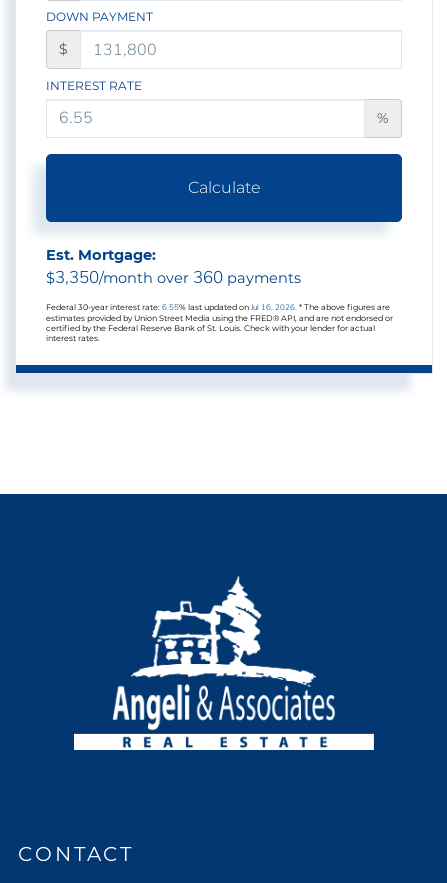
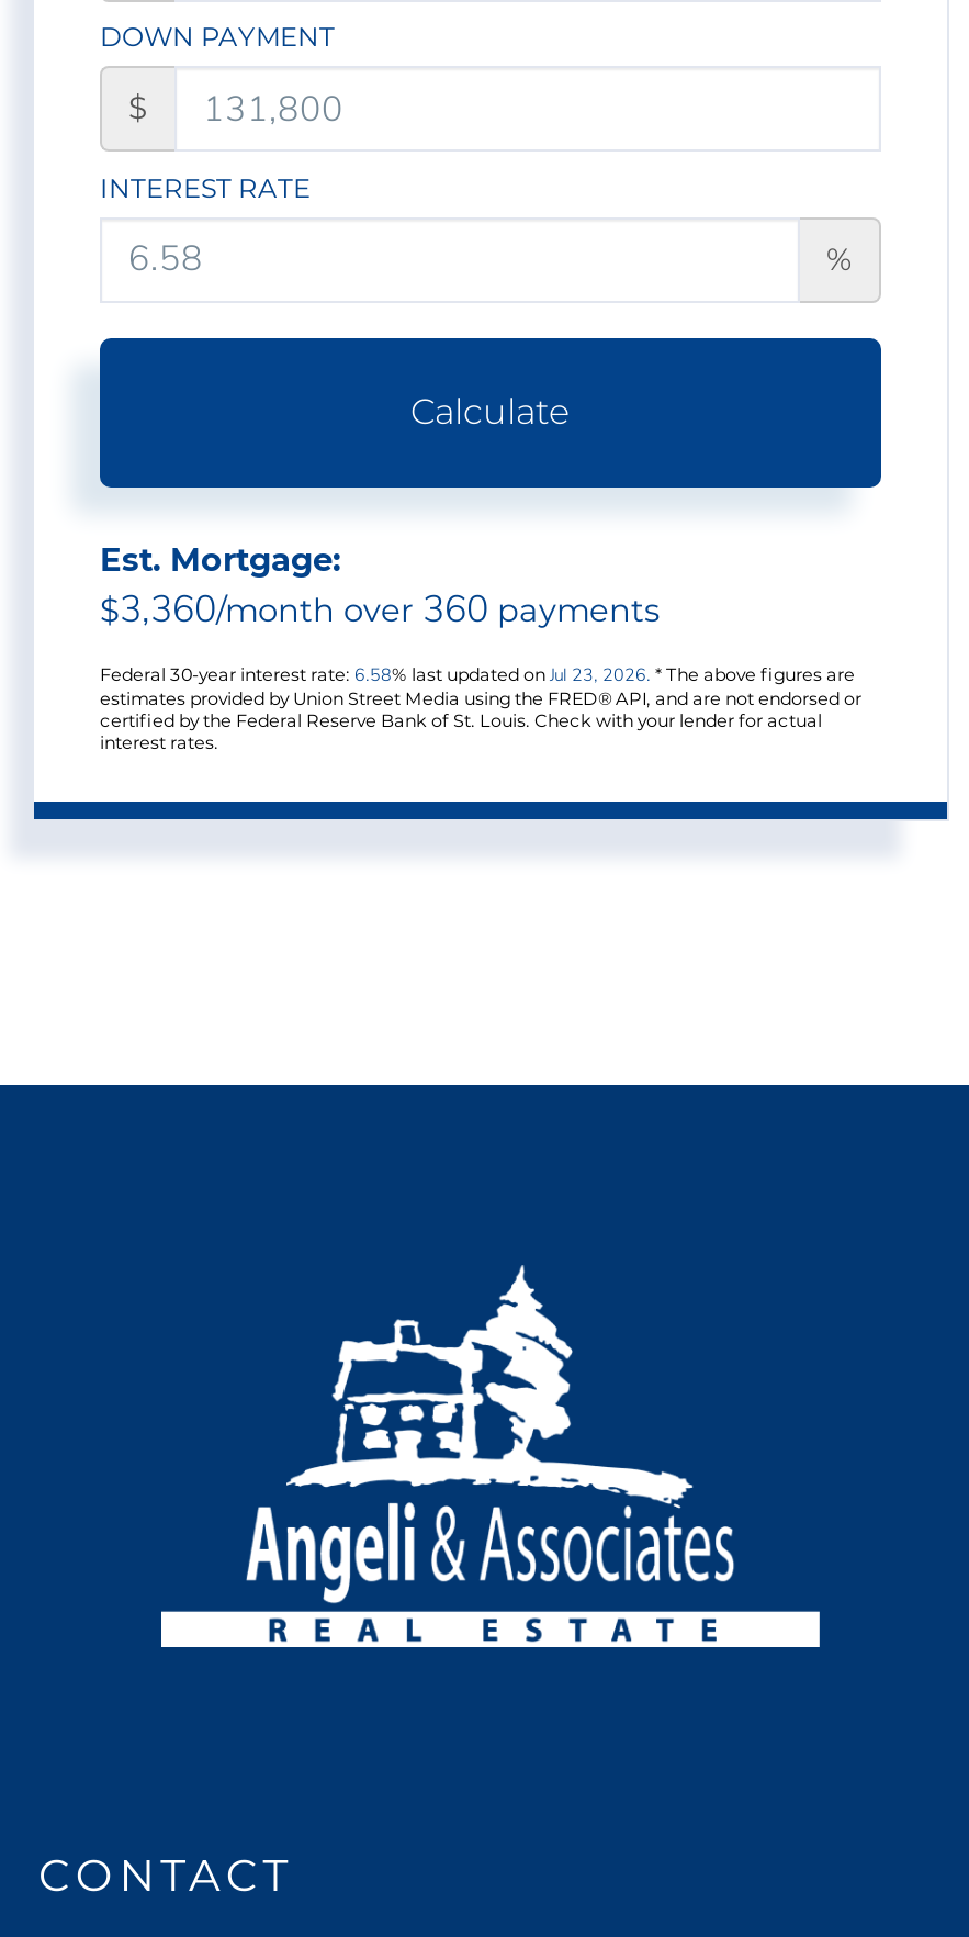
- $3,350/month over 360 payments
+ $3,360/month over 360 payments

- Federal 30-year interest rate: 6.55% last updated on Jul 16, 2026. * The above figures are
+ Federal 30-year interest rate: 6.58% last updated on Jul 23, 2026. * The above figures are
